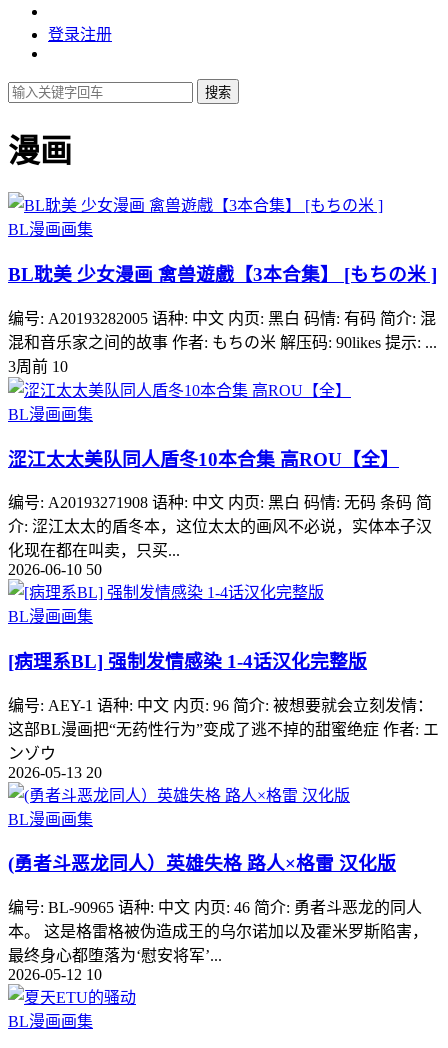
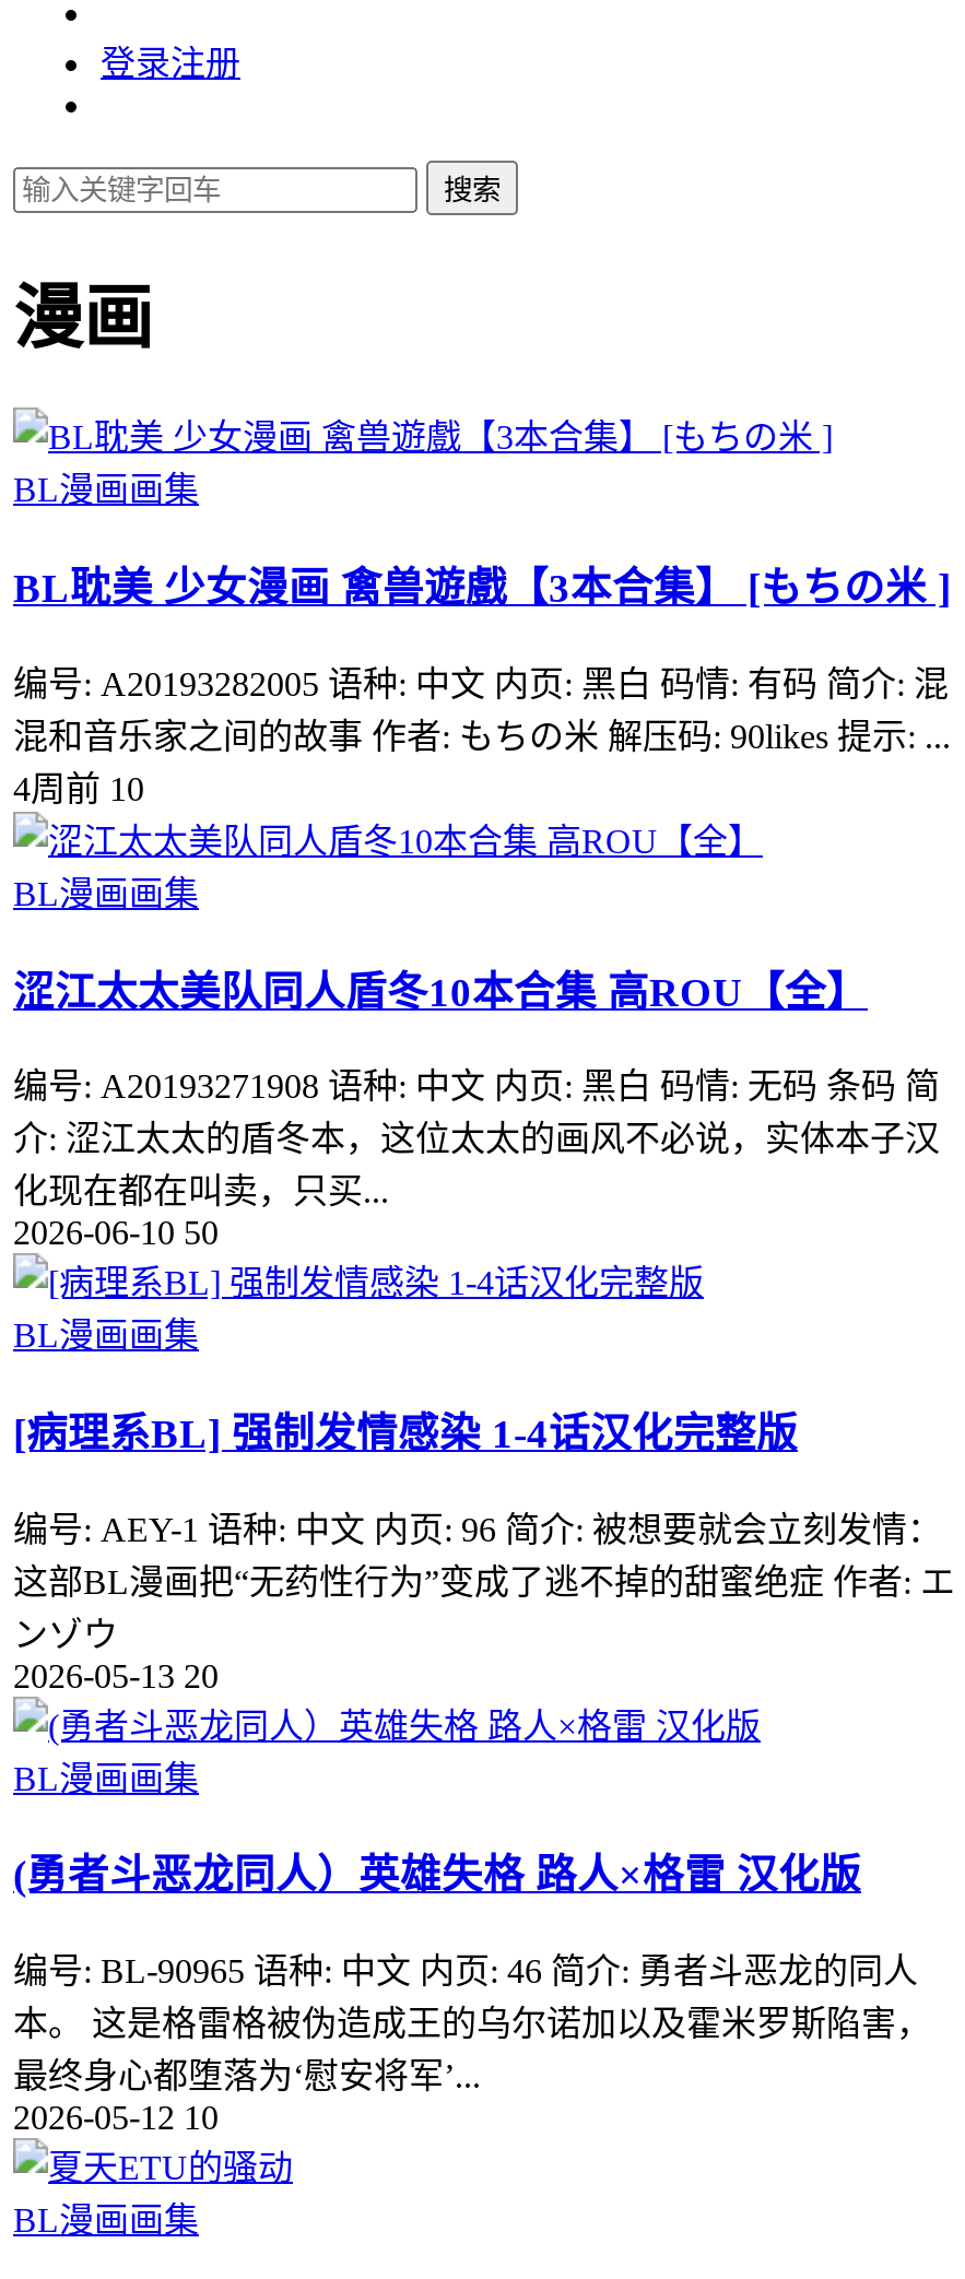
- 3周前10
+ 4周前10
